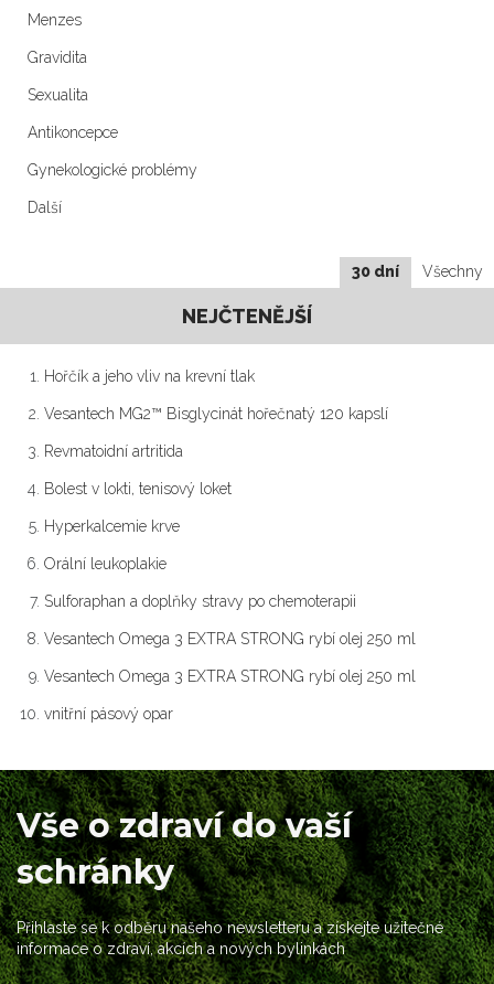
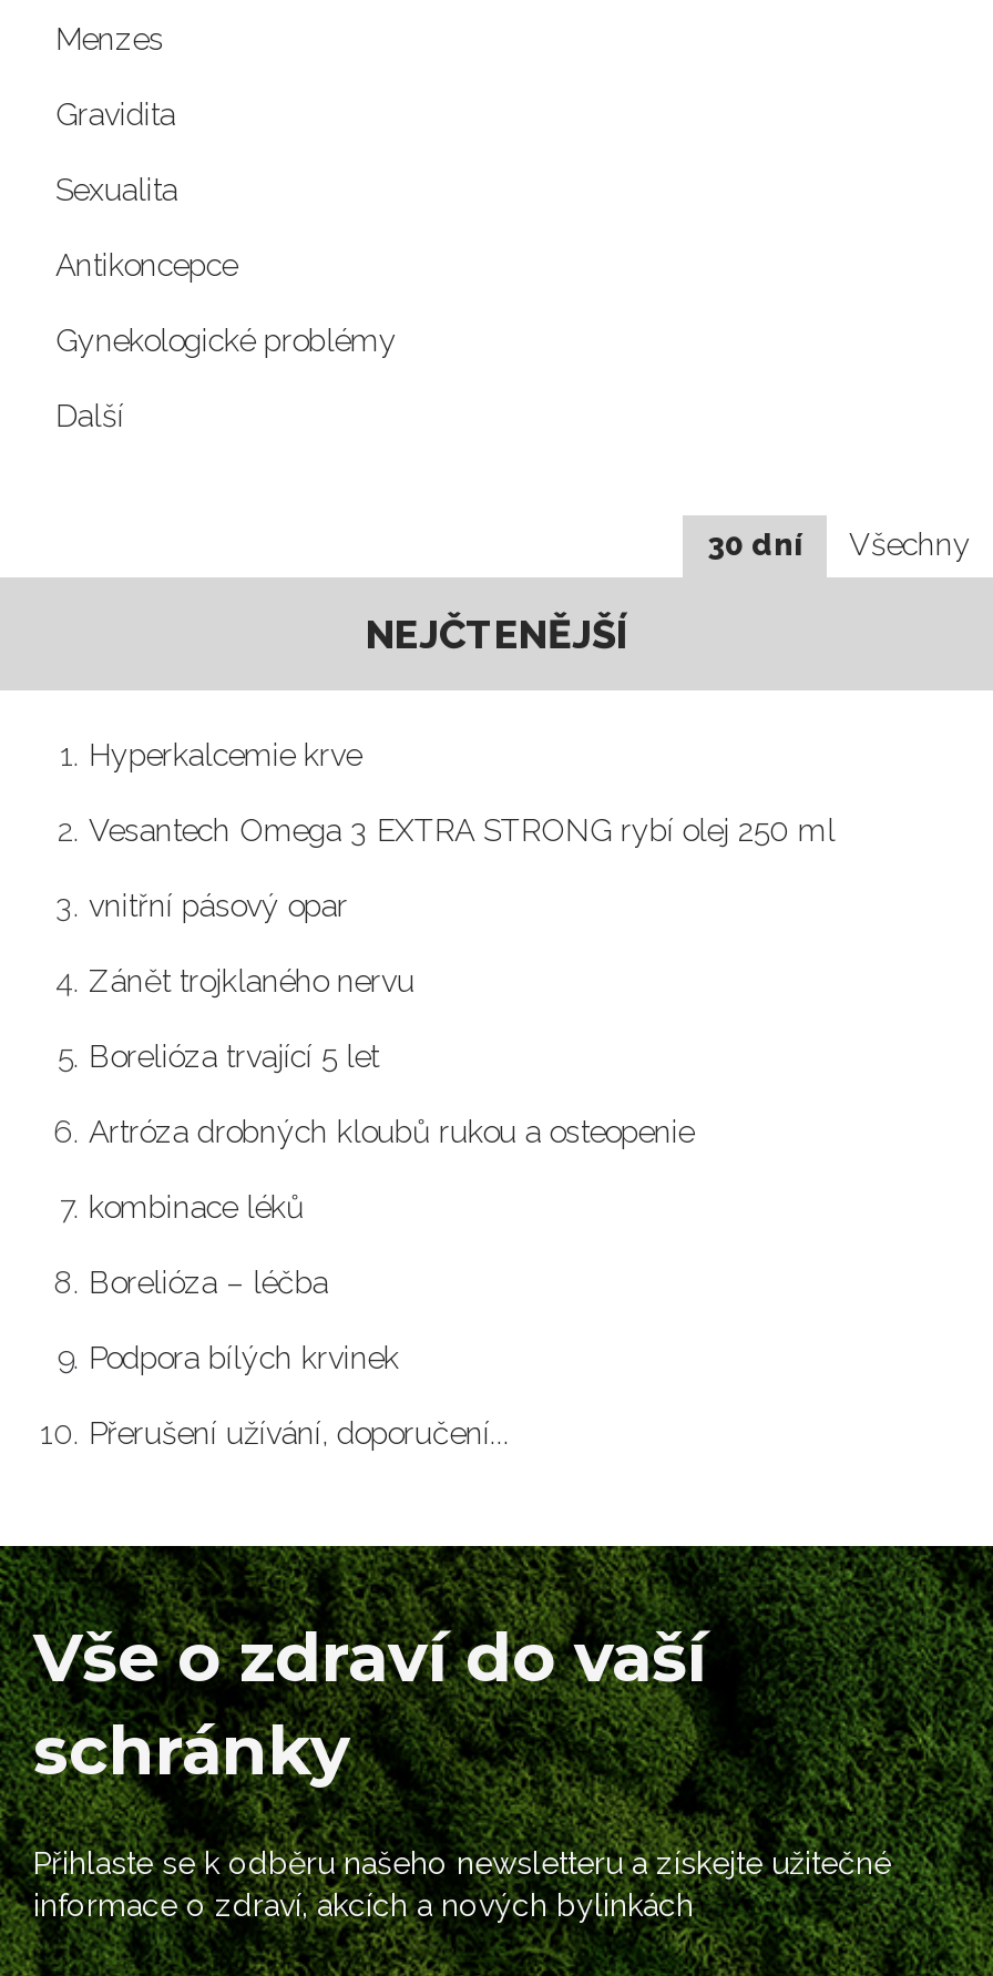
- Hořčík a jeho vliv na krevní tlak
- Vesantech MG2™ Bisglycinát hořečnatý 120 kapslí
- Revmatoidní artritida
- Bolest v lokti, tenisový loket

moved up: Hyperkalcemie krve

- Orální leukoplakie
- Sulforaphan a doplňky stravy po chemoterapii
- Vesantech Omega 3 EXTRA STRONG rybí olej 250 ml

moved up: Vesantech Omega 3 EXTRA STRONG rybí olej 250 ml | vnitřní pásový opar

+ Zánět trojklaného nervu
+ Borelióza trvající 5 let
+ Artróza drobných kloubů rukou a osteopenie
+ kombinace léků
+ Borelióza – léčba
+ Podpora bílých krvinek
+ Přerušení užívání, doporučení...
